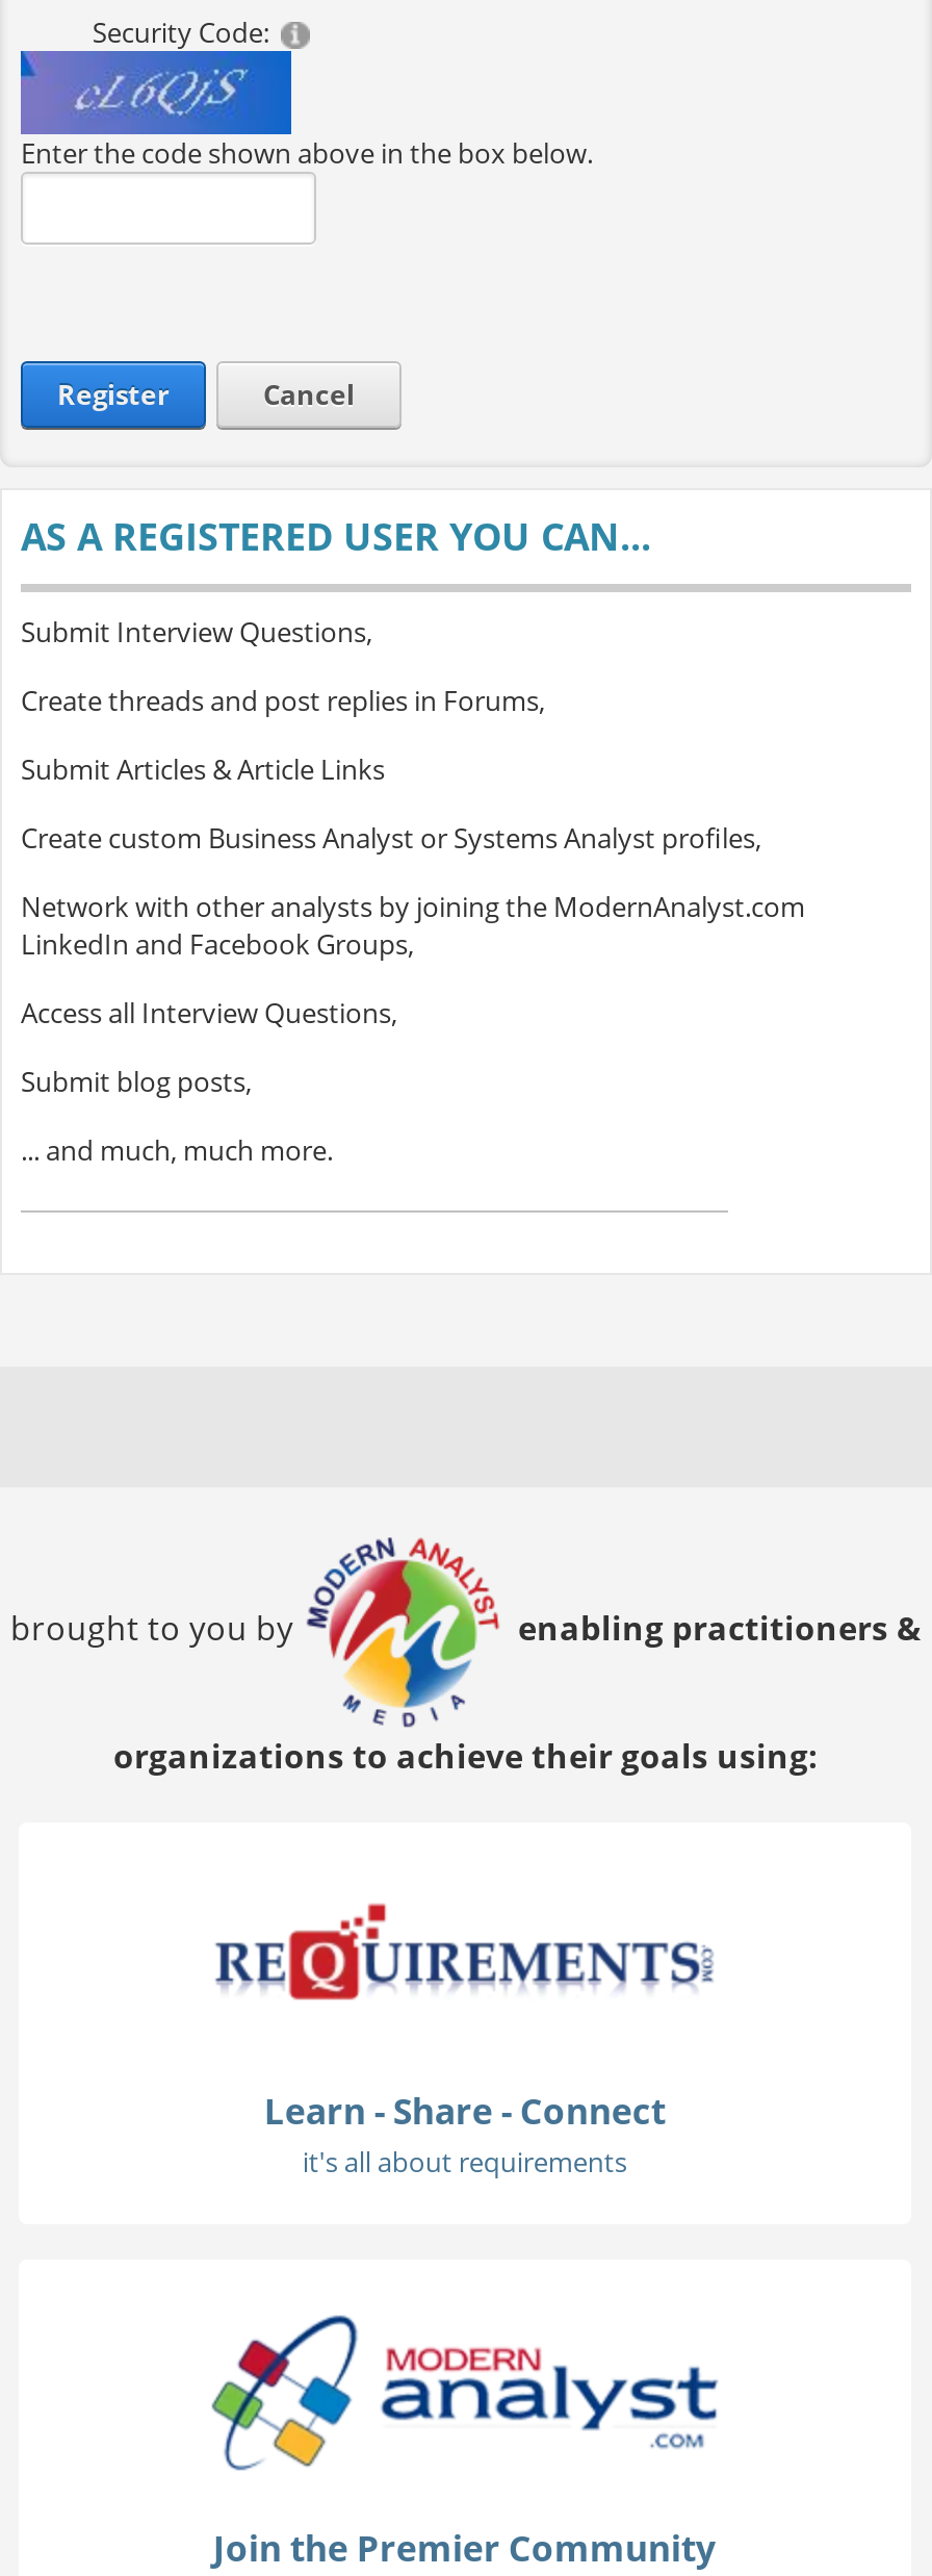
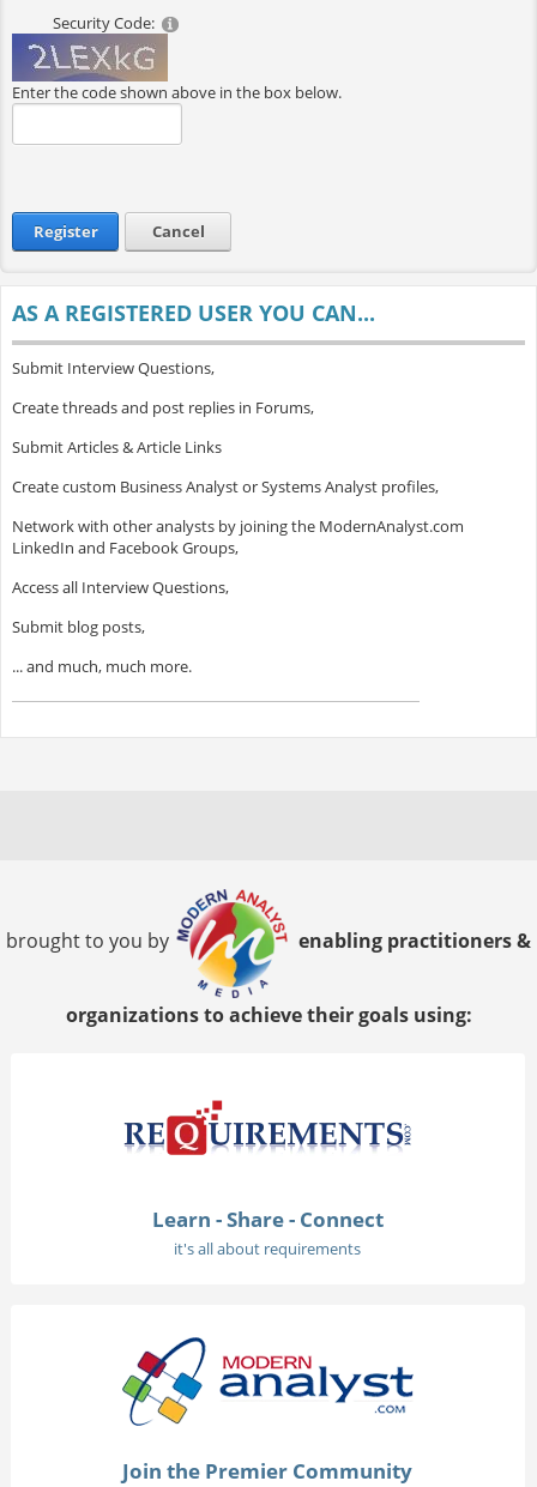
- [image]
+ [image]
